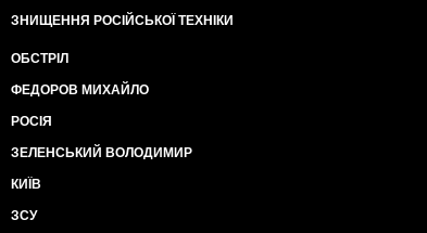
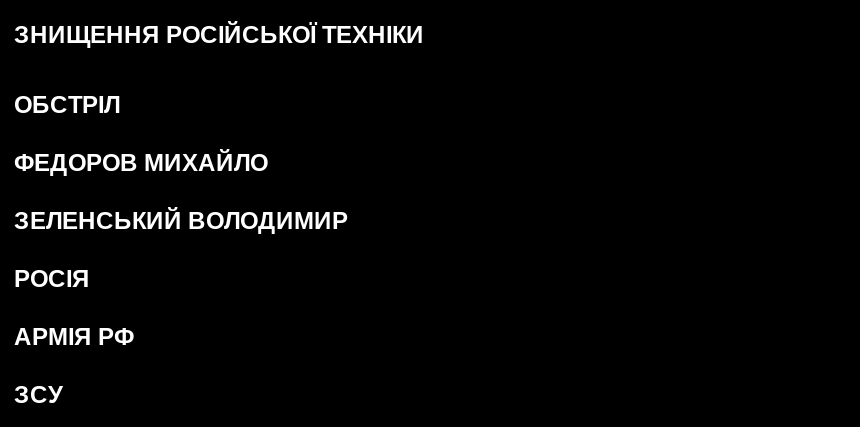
moved down: РОСІЯ

moved up: ЗЕЛЕНСЬКИЙ ВОЛОДИМИР

- КИЇВ
+ АРМІЯ РФ
